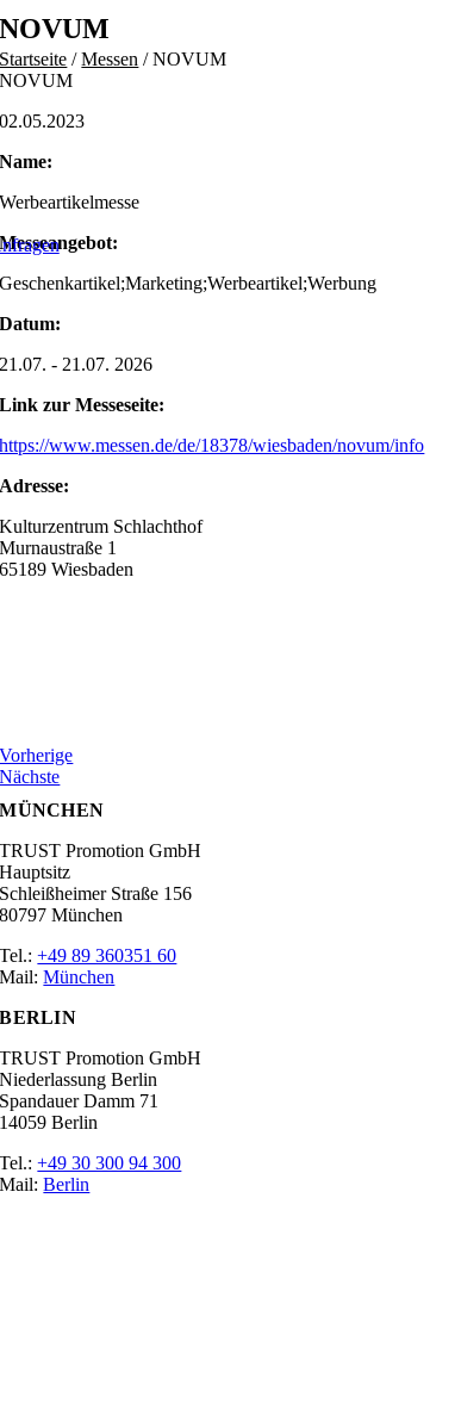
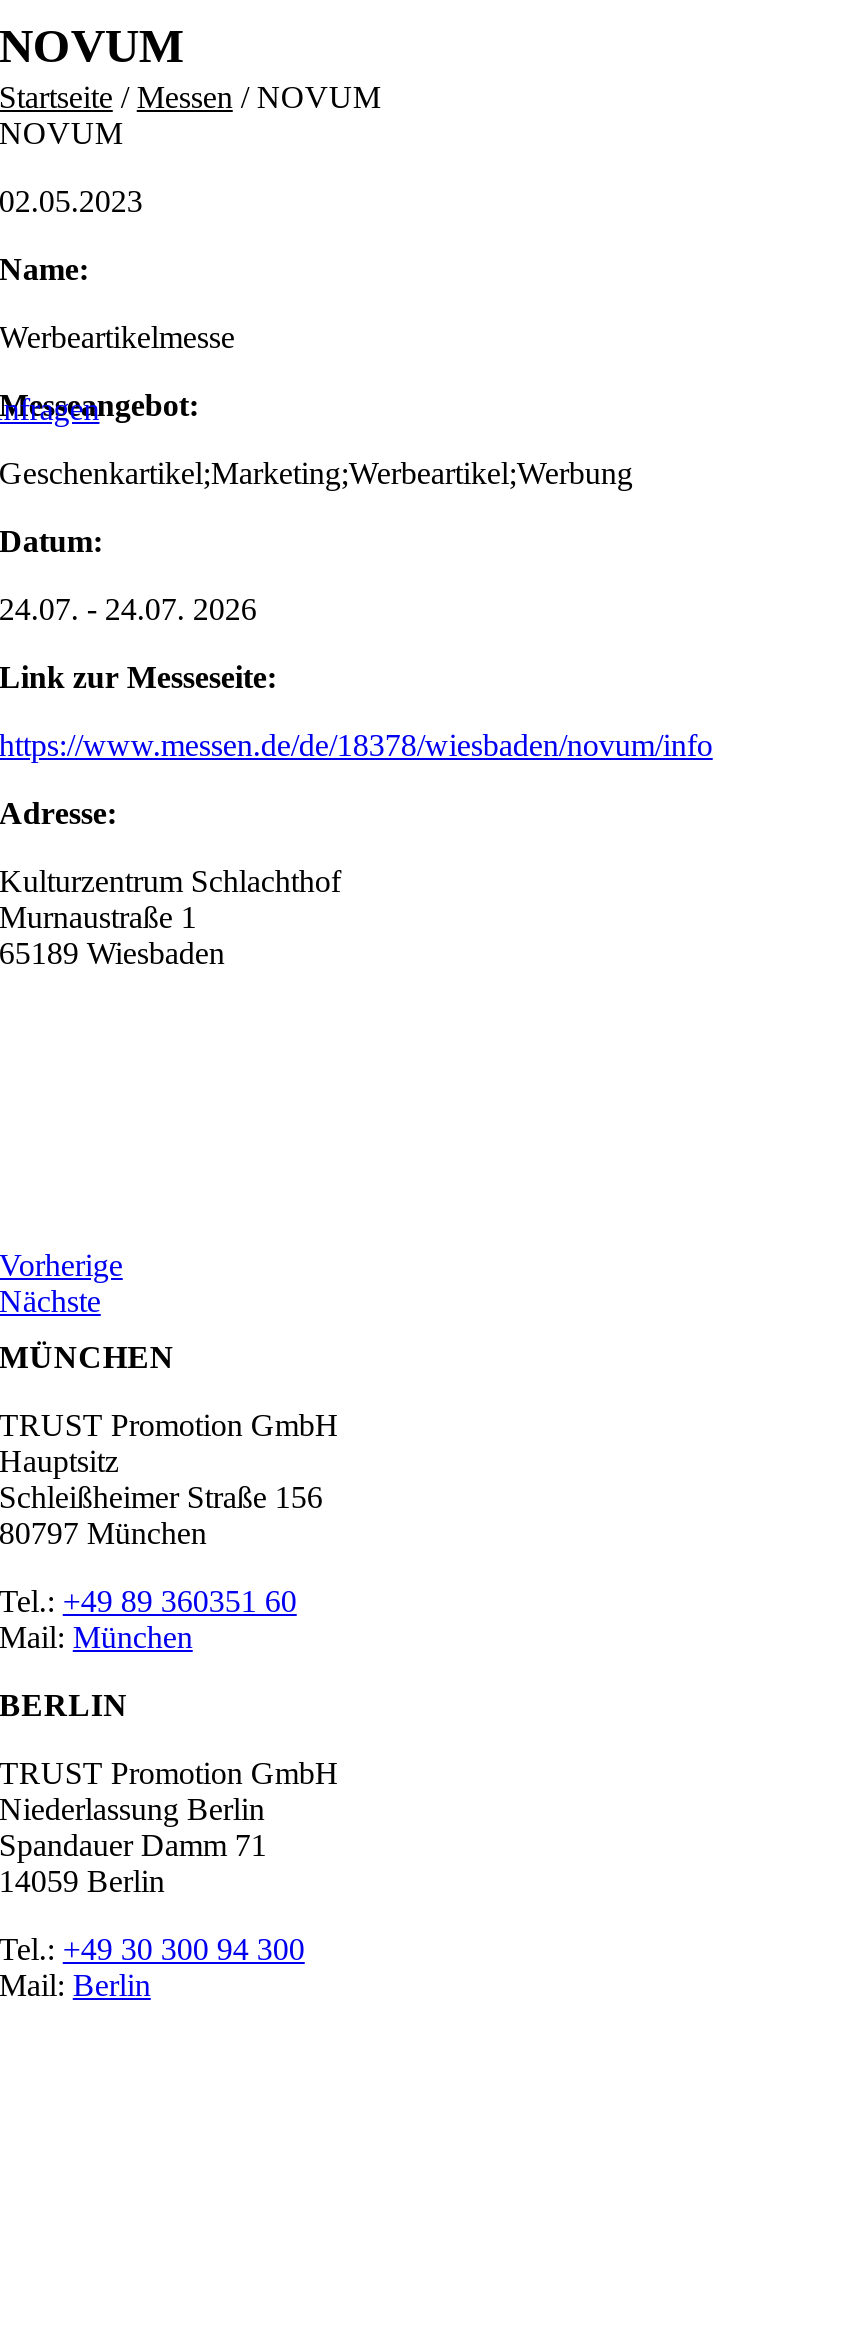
- 21.07. - 21.07. 2026
+ 24.07. - 24.07. 2026
